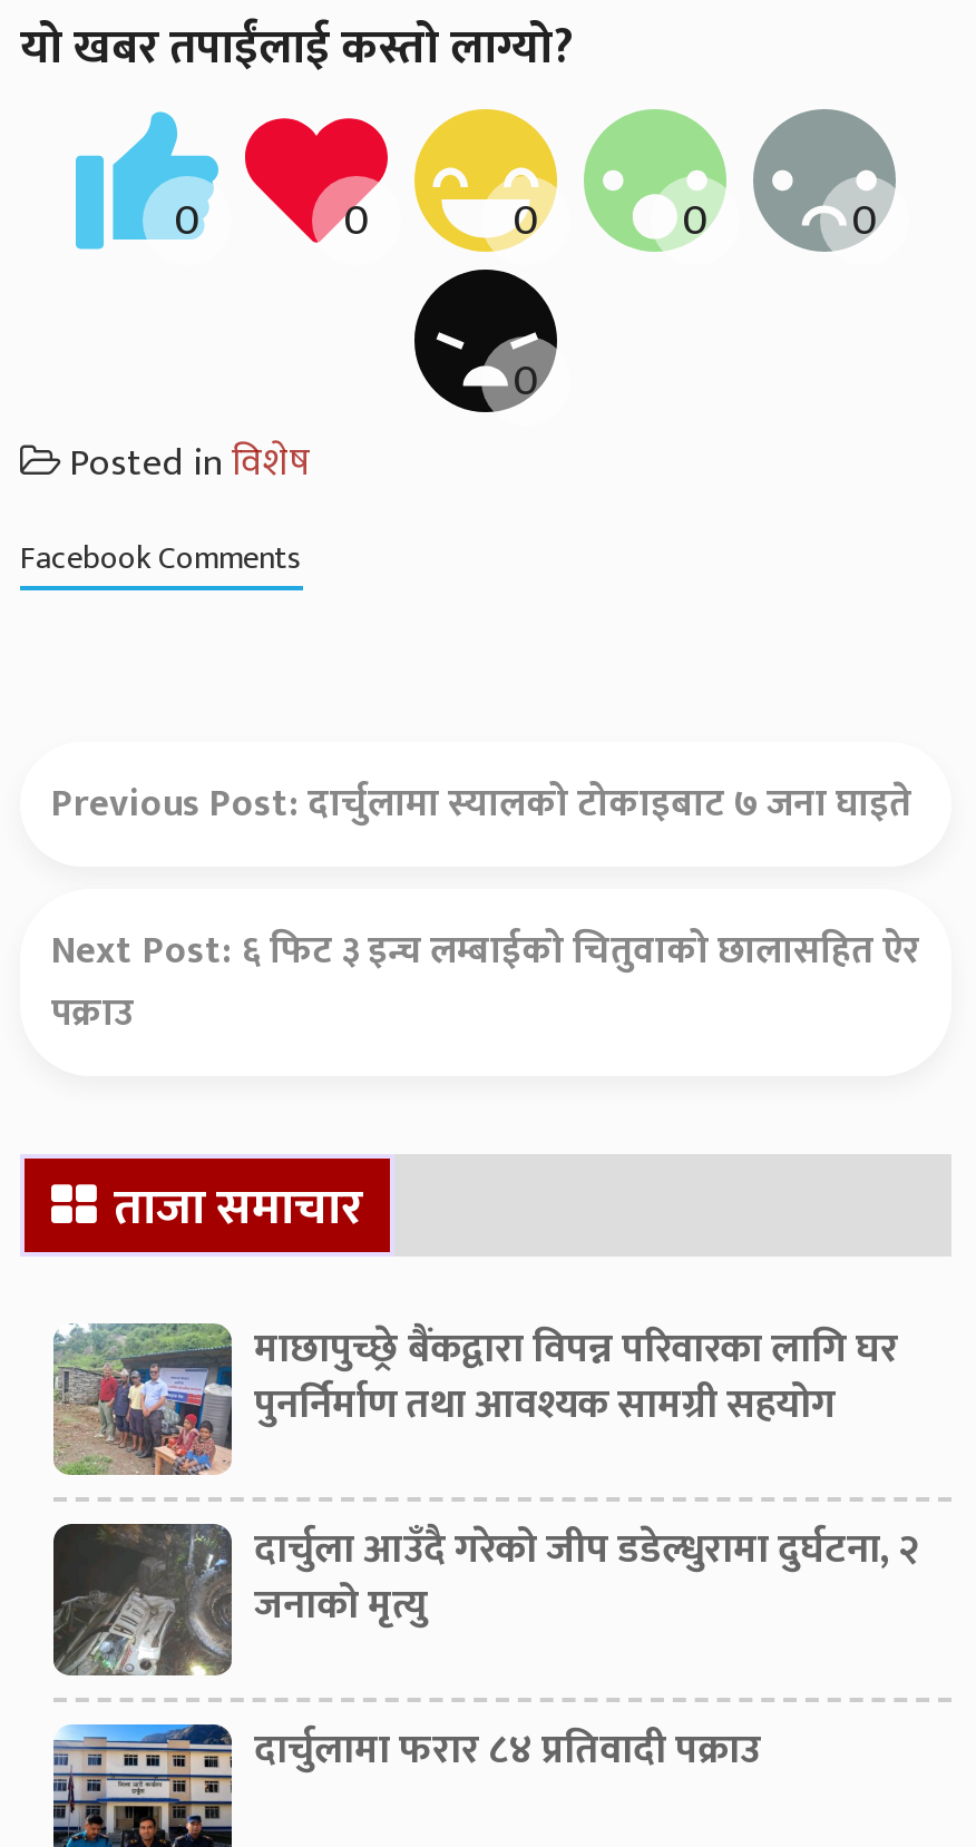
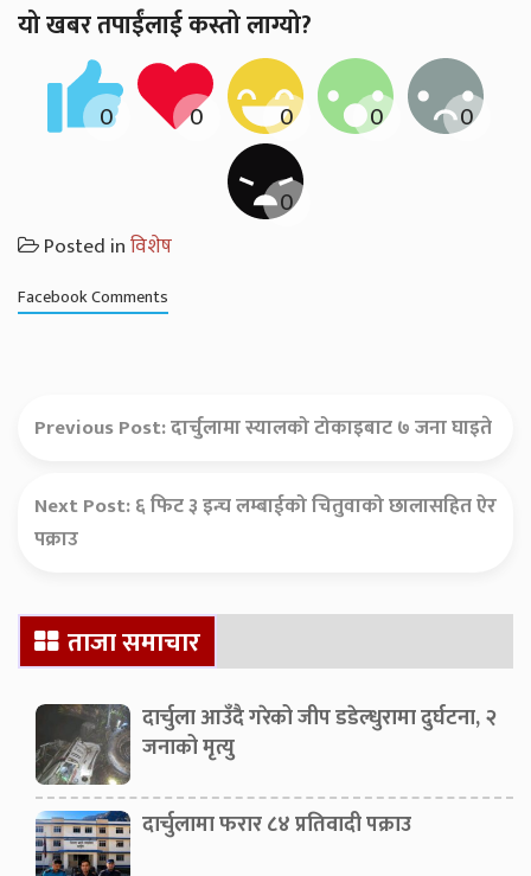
- [image]
- माछापुच्छ्रे बैंकद्वारा विपन्न परिवारका लागि घर
- पुनर्निर्माण तथा आवश्यक सामग्री सहयोग
